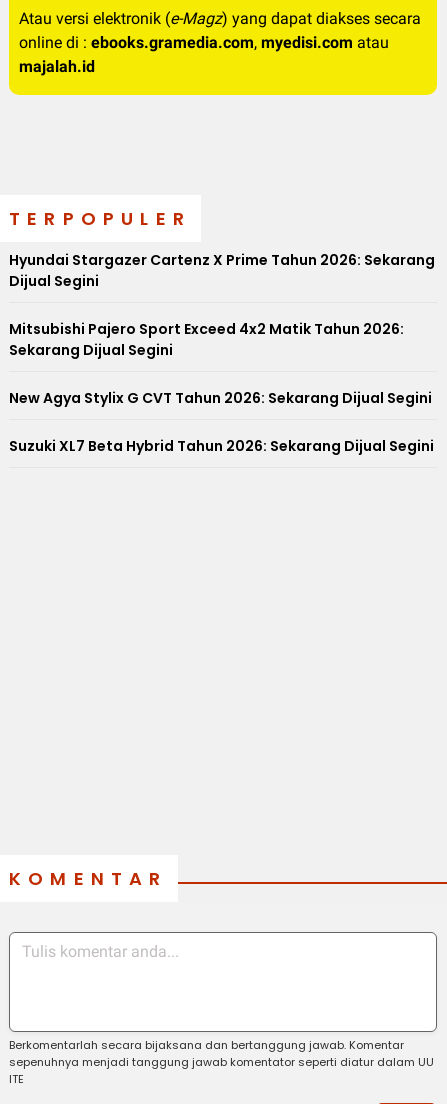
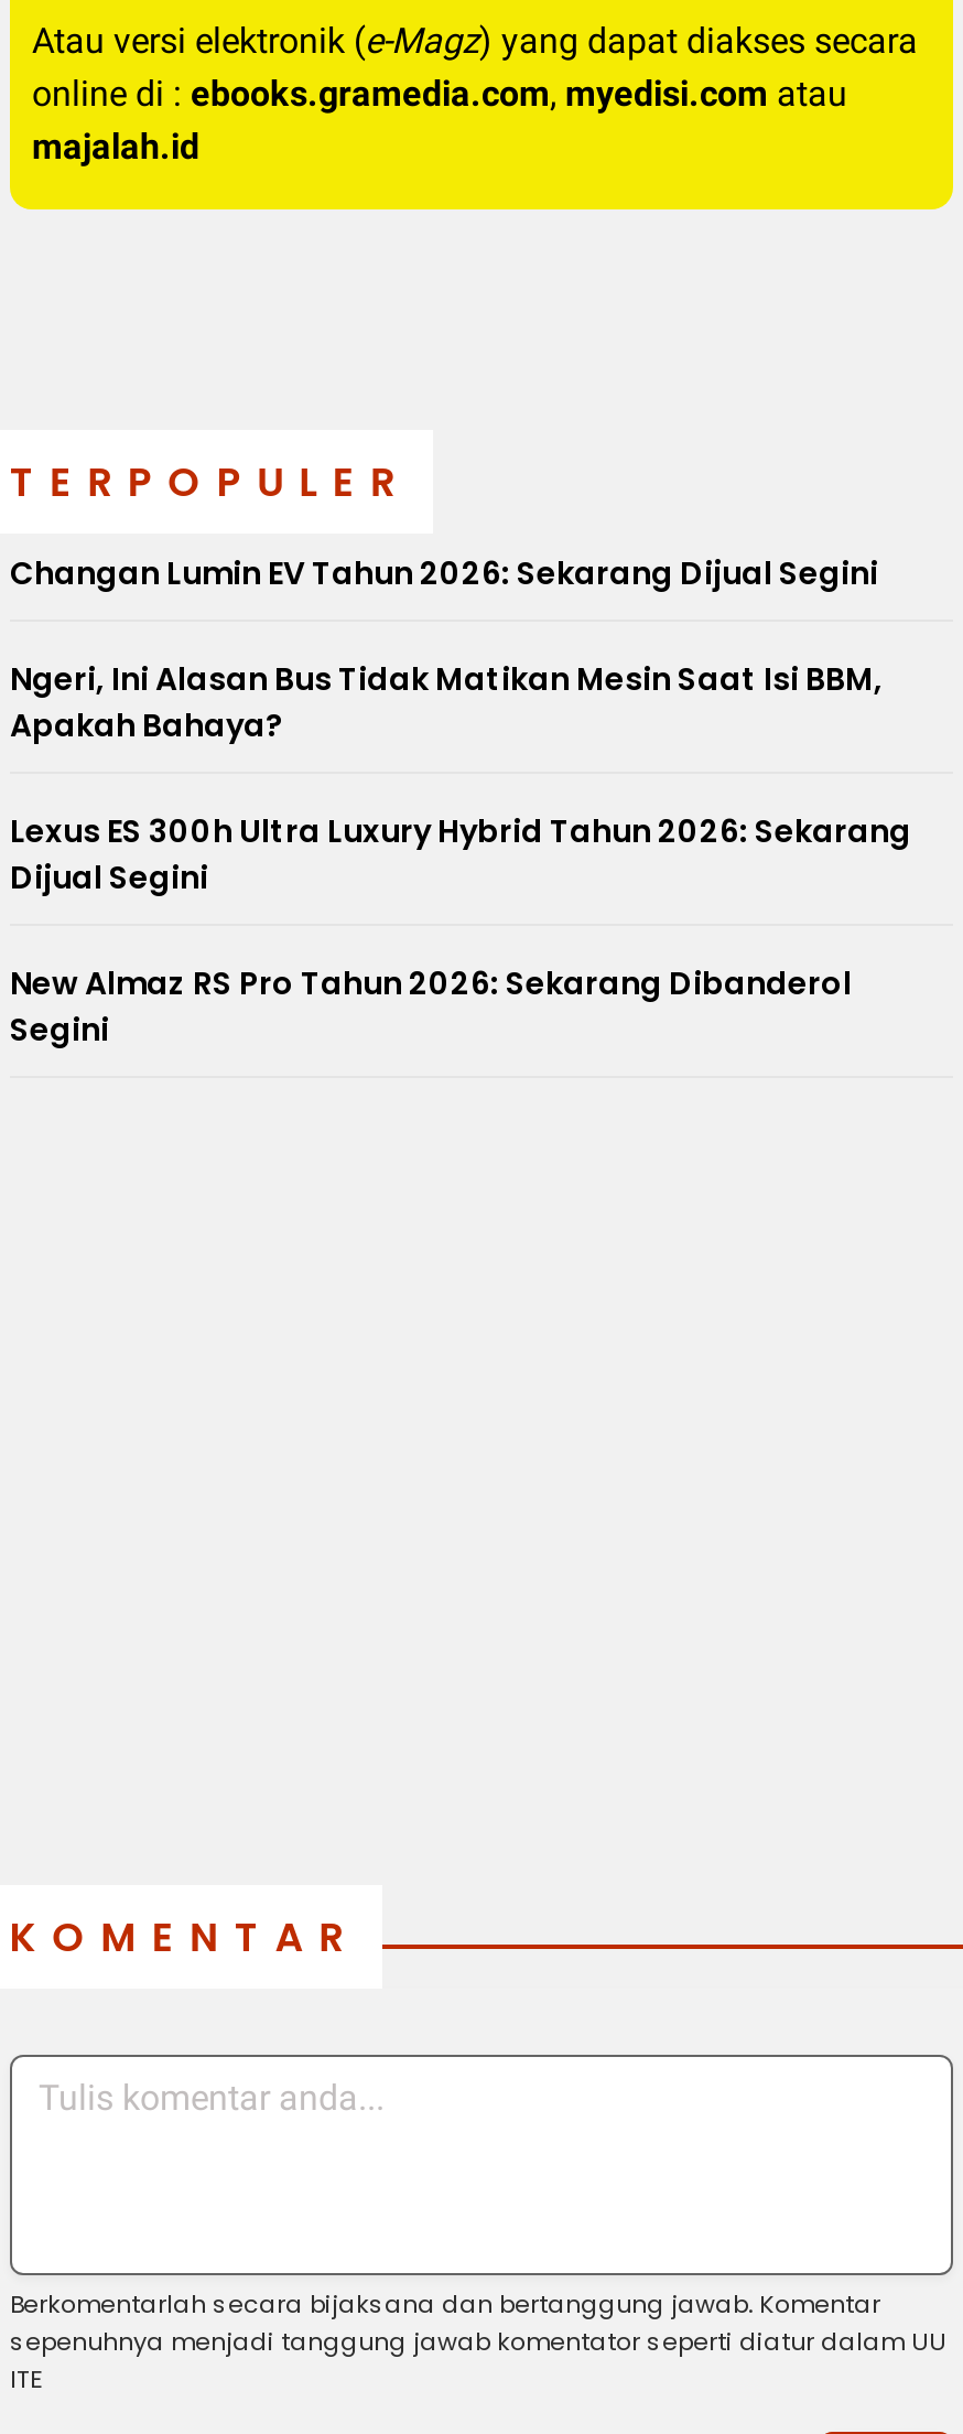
- Hyundai Stargazer Cartenz X Prime Tahun 2026: Sekarang
+ Changan Lumin EV Tahun 2026: Sekarang Dijual Segini
+ Ngeri, Ini Alasan Bus Tidak Matikan Mesin Saat Isi BBM,
+ Apakah Bahaya?
+ Lexus ES 300h Ultra Luxury Hybrid Tahun 2026: Sekarang

moved down: Dijual Segini

- Mitsubishi Pajero Sport Exceed 4x2 Matik Tahun 2026:
- Sekarang Dijual Segini
- New Agya Stylix G CVT Tahun 2026: Sekarang Dijual Segini
- Suzuki XL7 Beta Hybrid Tahun 2026: Sekarang Dijual Segini
+ New Almaz RS Pro Tahun 2026: Sekarang Dibanderol
+ Segini
